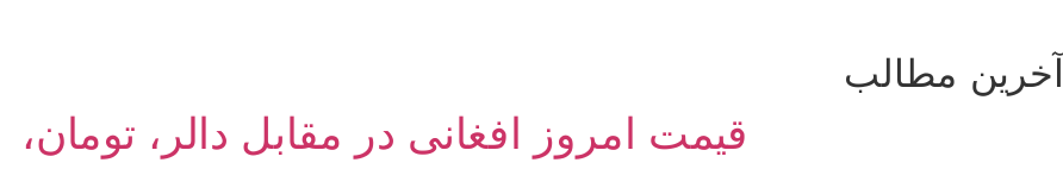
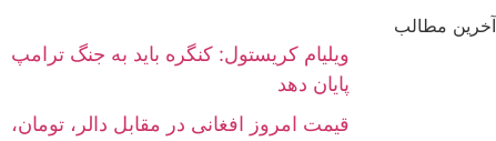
+ ویلیام کریستول: کنگره باید به جنگ ترامپ
+ پایان دهد
